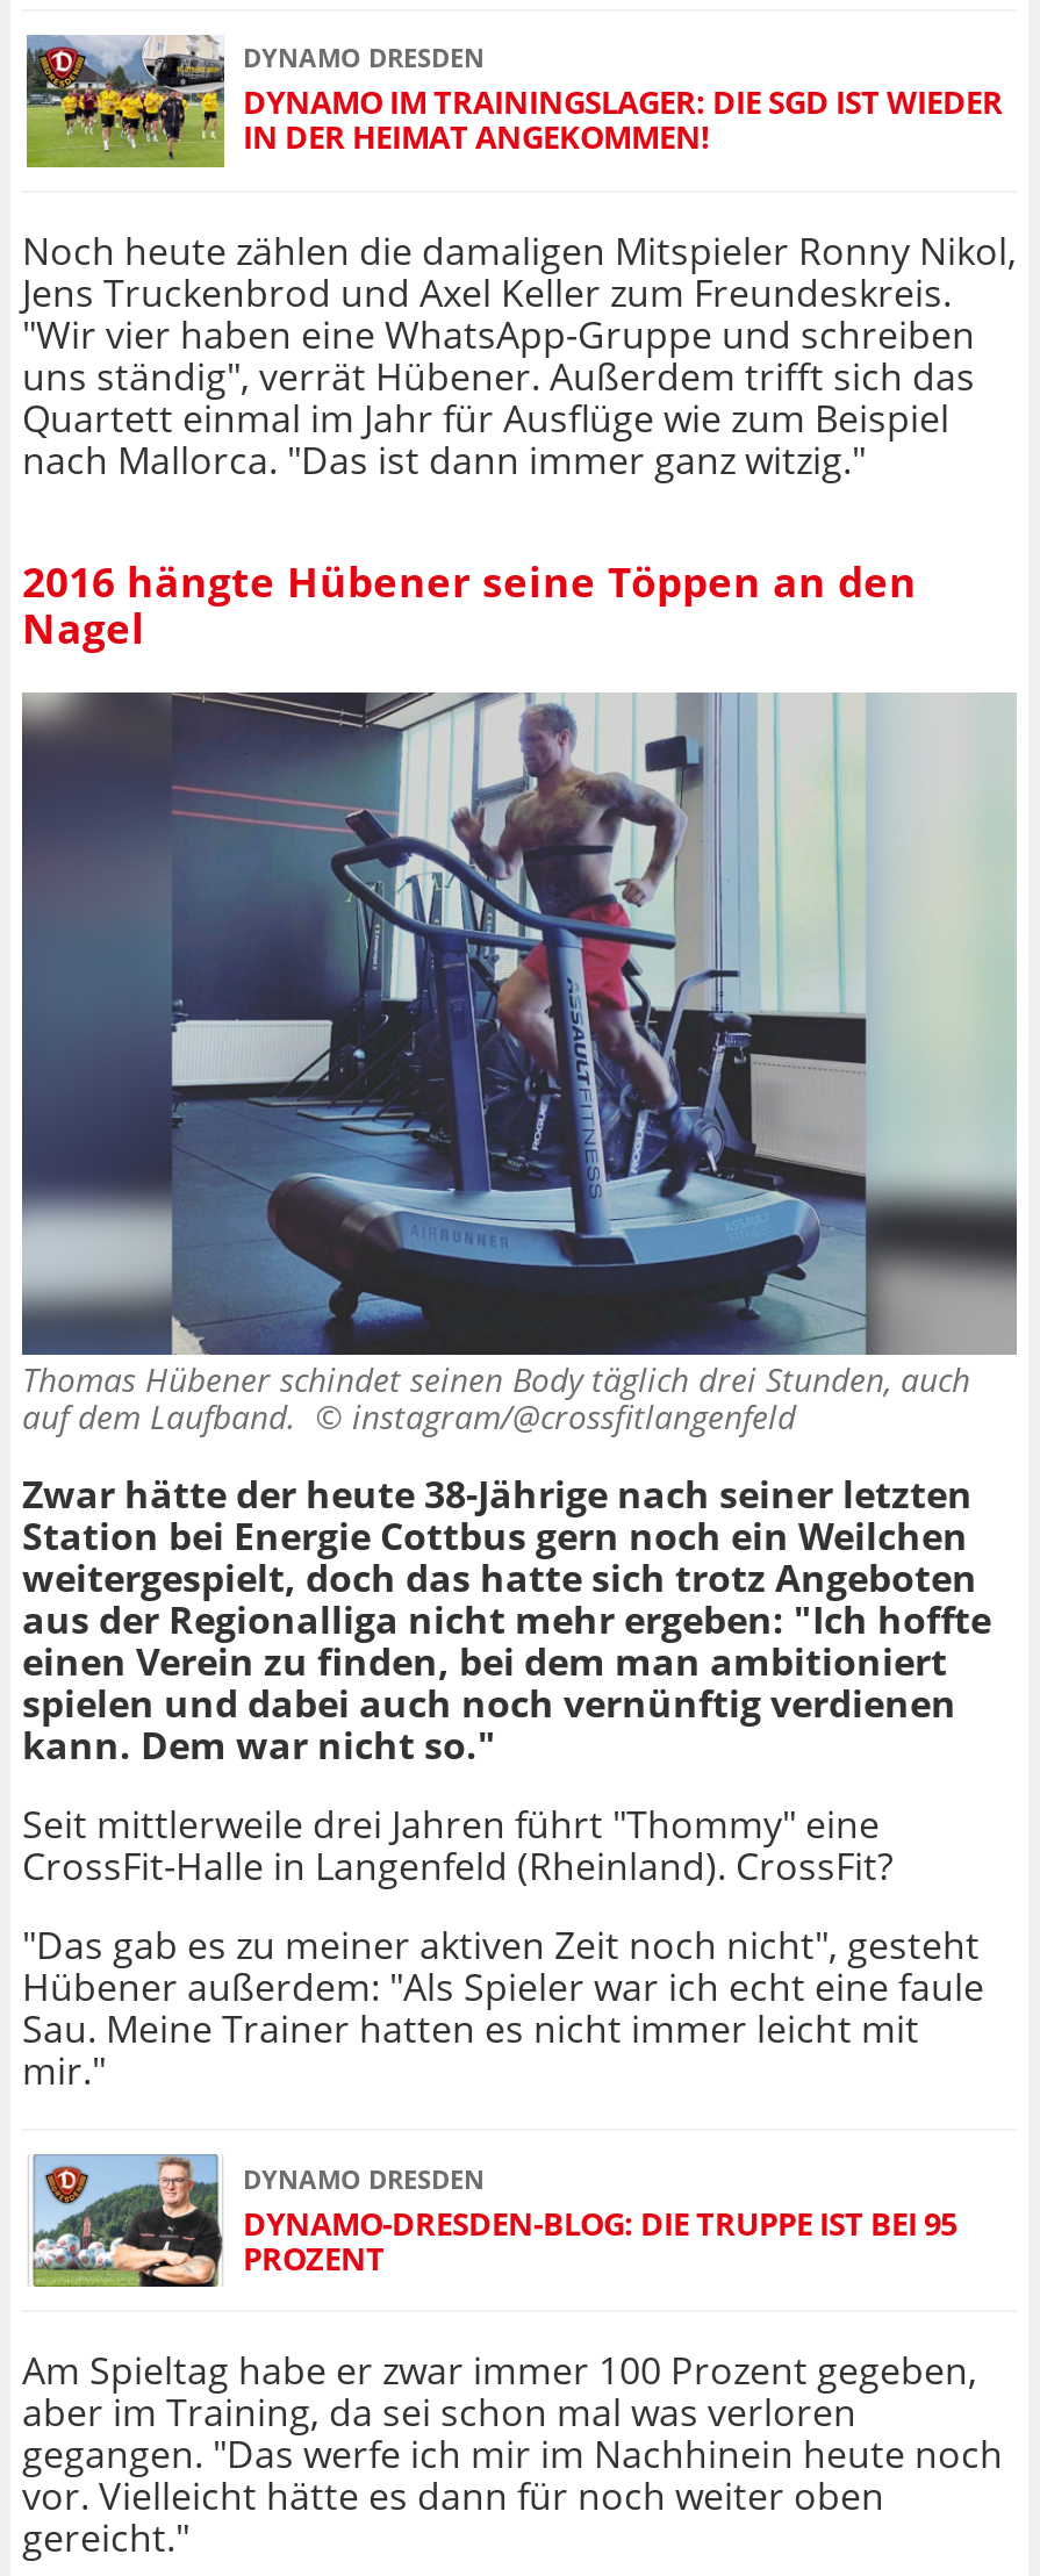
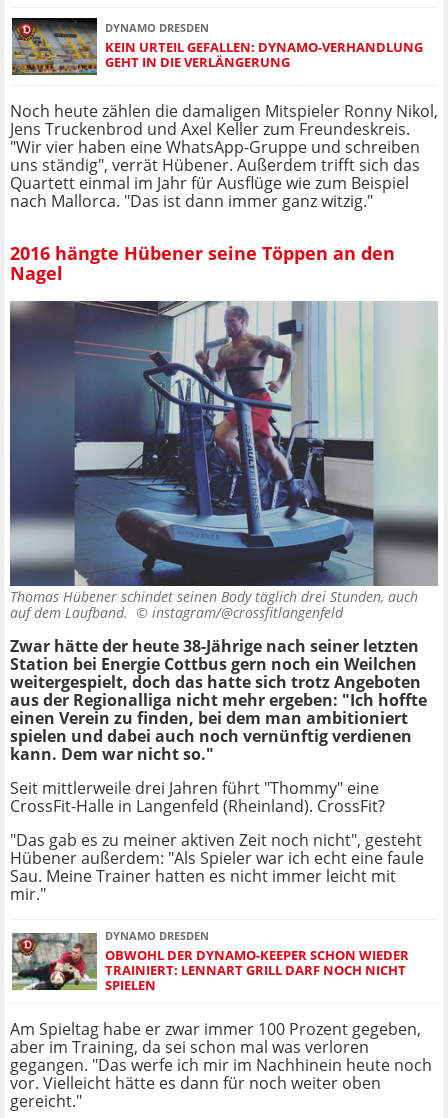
- [image]
- DYNAMO IM TRAININGSLAGER: DIE SGD IST WIEDER
- IN DER HEIMAT ANGEKOMMEN!
+ [image]
+ KEIN URTEIL GEFALLEN: DYNAMO-VERHANDLUNG
+ GEHT IN DIE VERLÄNGERUNG

- [image]
- DYNAMO-DRESDEN-BLOG: DIE TRUPPE IST BEI 95
- PROZENT
+ [image]
+ OBWOHL DER DYNAMO-KEEPER SCHON WIEDER
+ TRAINIERT: LENNART GRILL DARF NOCH NICHT
+ SPIELEN
